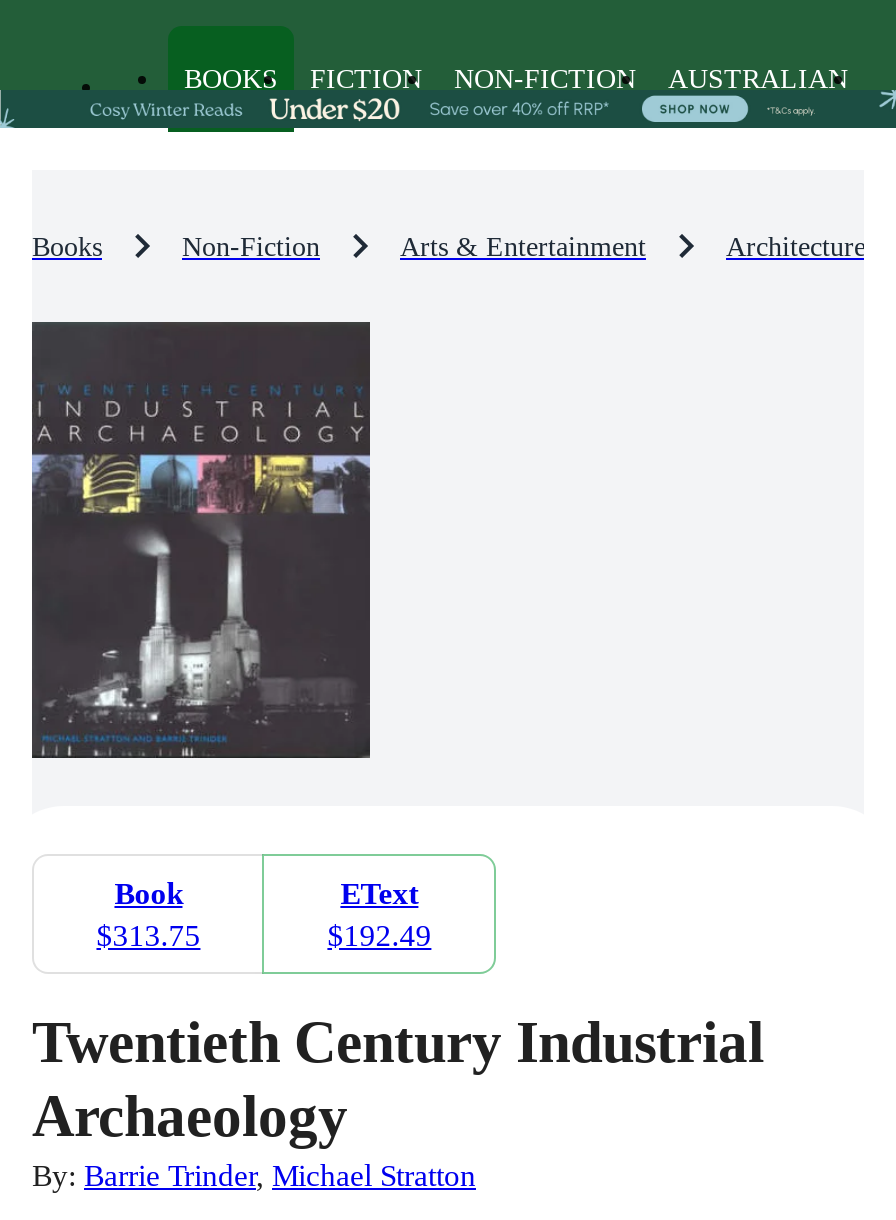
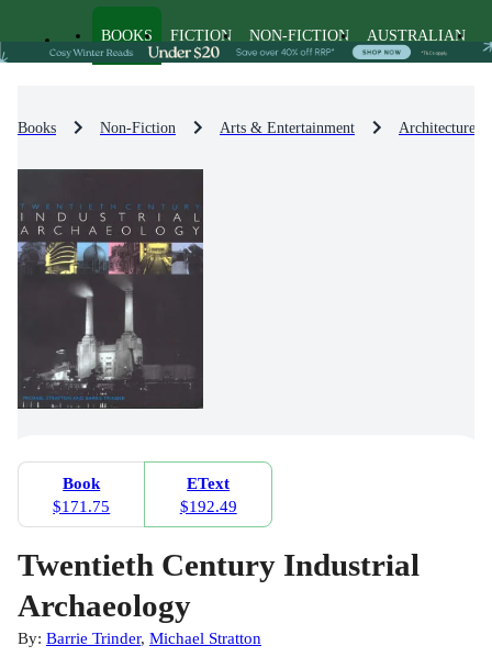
- $313.75
+ $171.75
